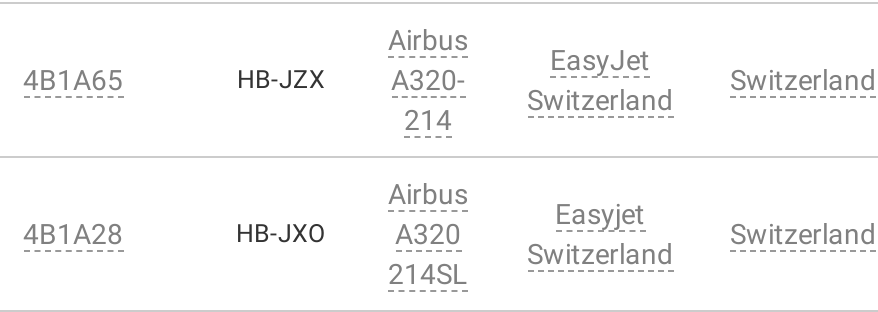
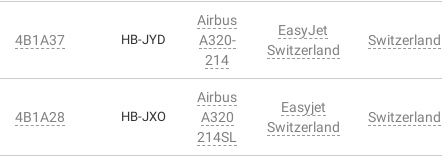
- 4B1A65
- HB-JZX
+ 4B1A37
+ HB-JYD
